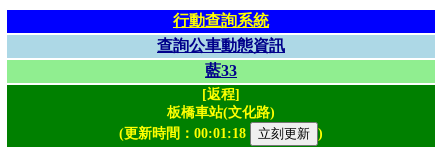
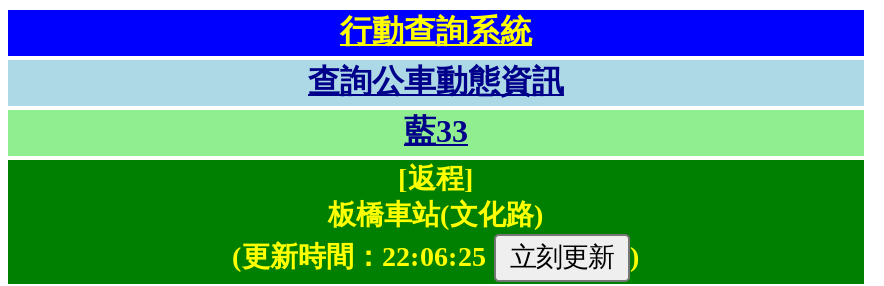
- (更新時間：00:01:18
+ (更新時間：22:06:25
